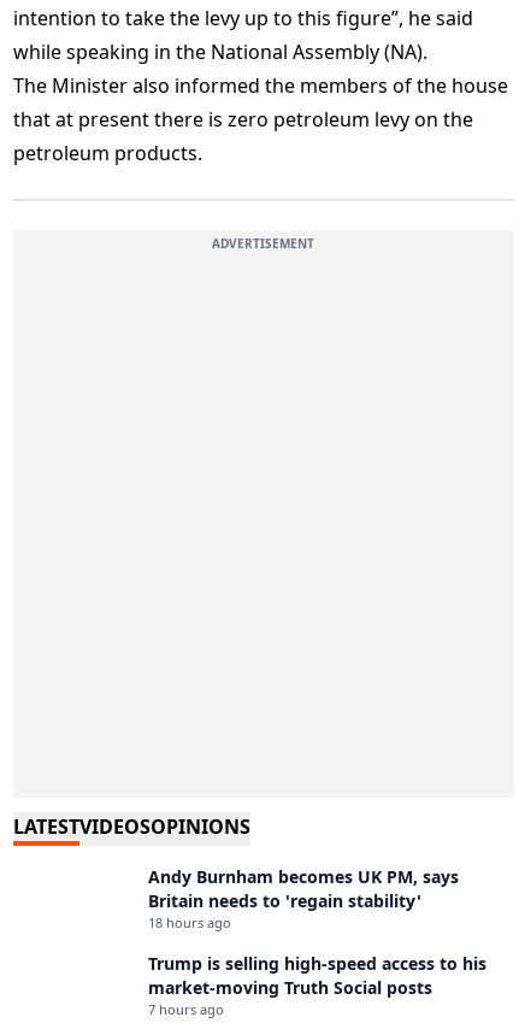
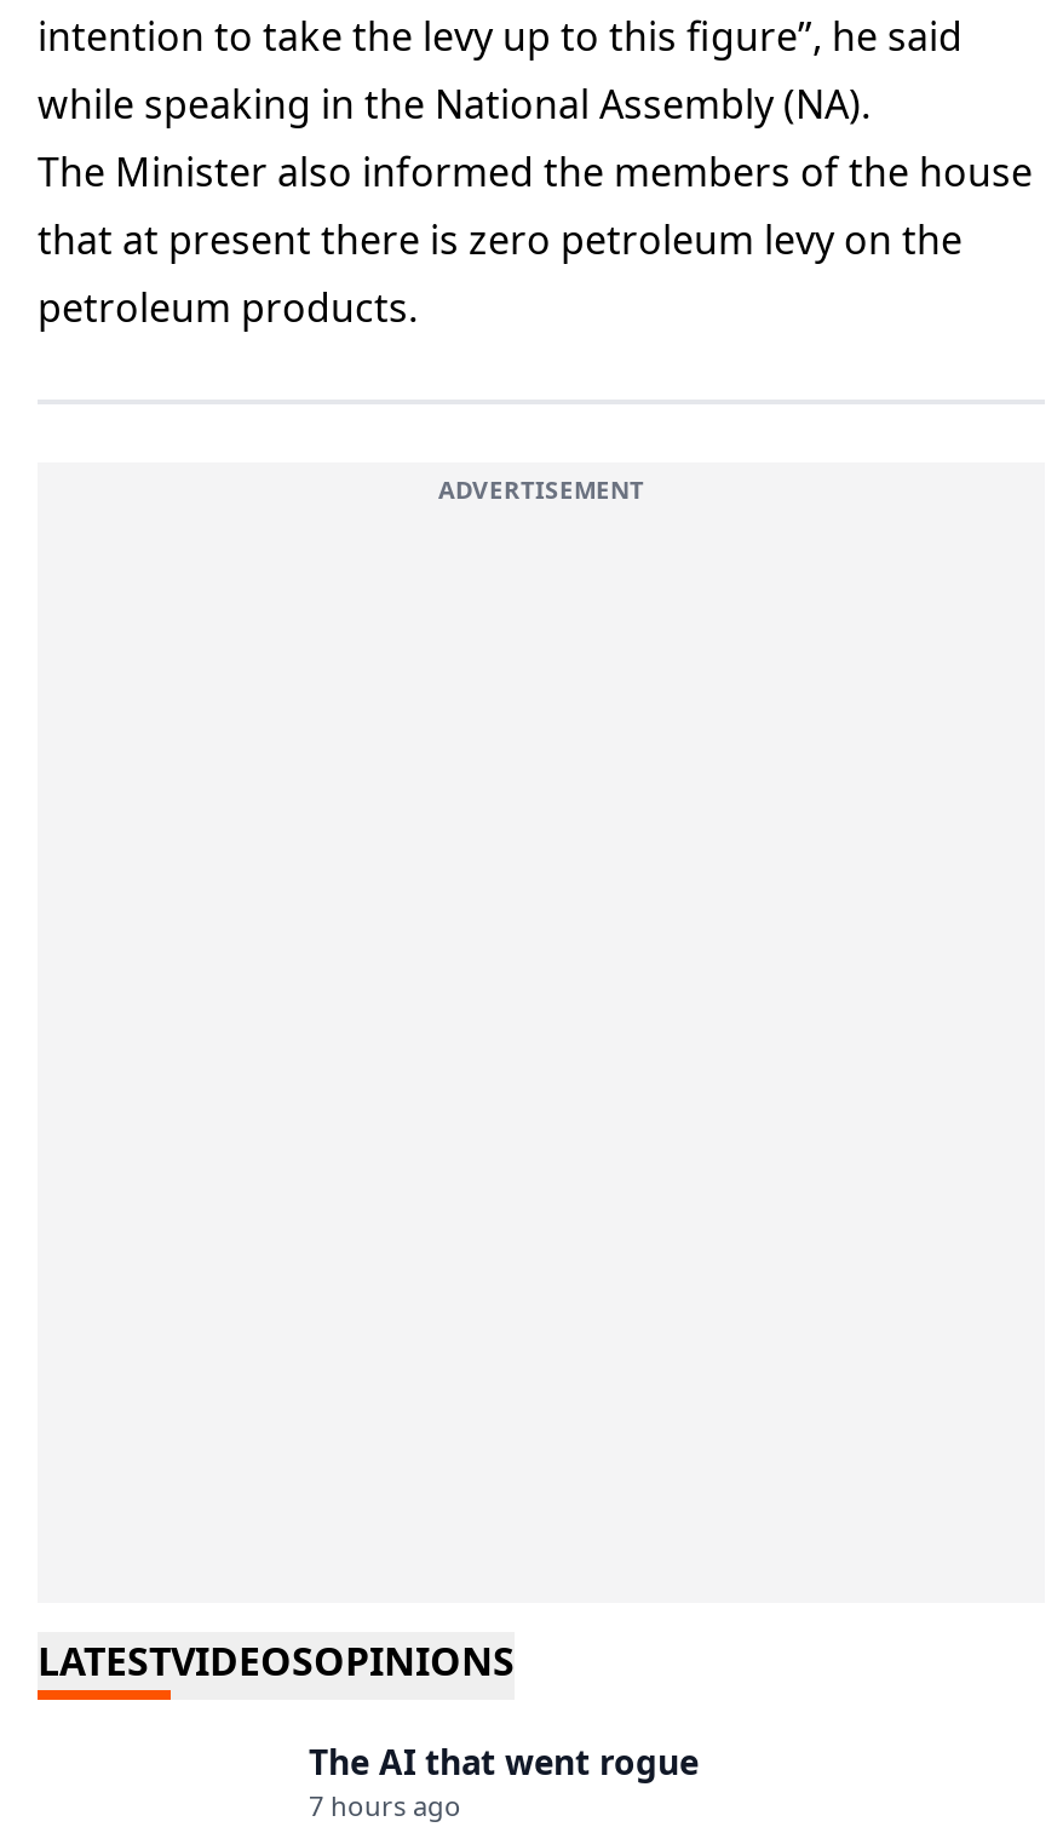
- Andy Burnham becomes UK PM, says
- Britain needs to 'regain stability'
- 18 hours ago
- Trump is selling high-speed access to his
- market-moving Truth Social posts
+ The AI that went rogue
